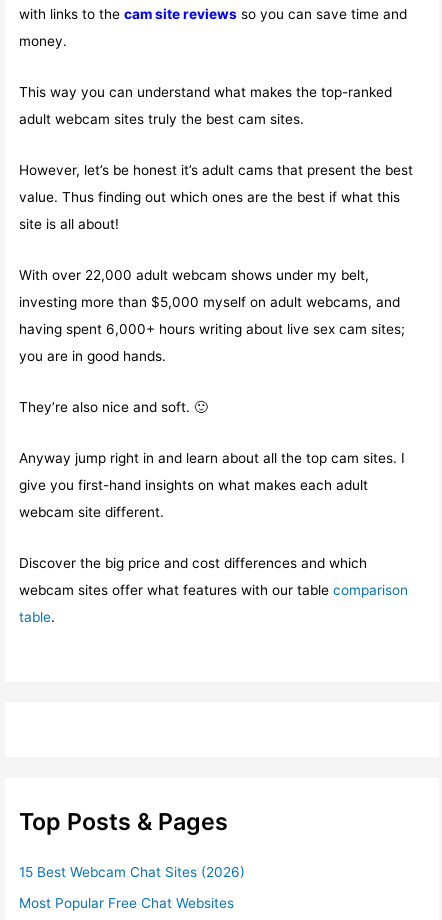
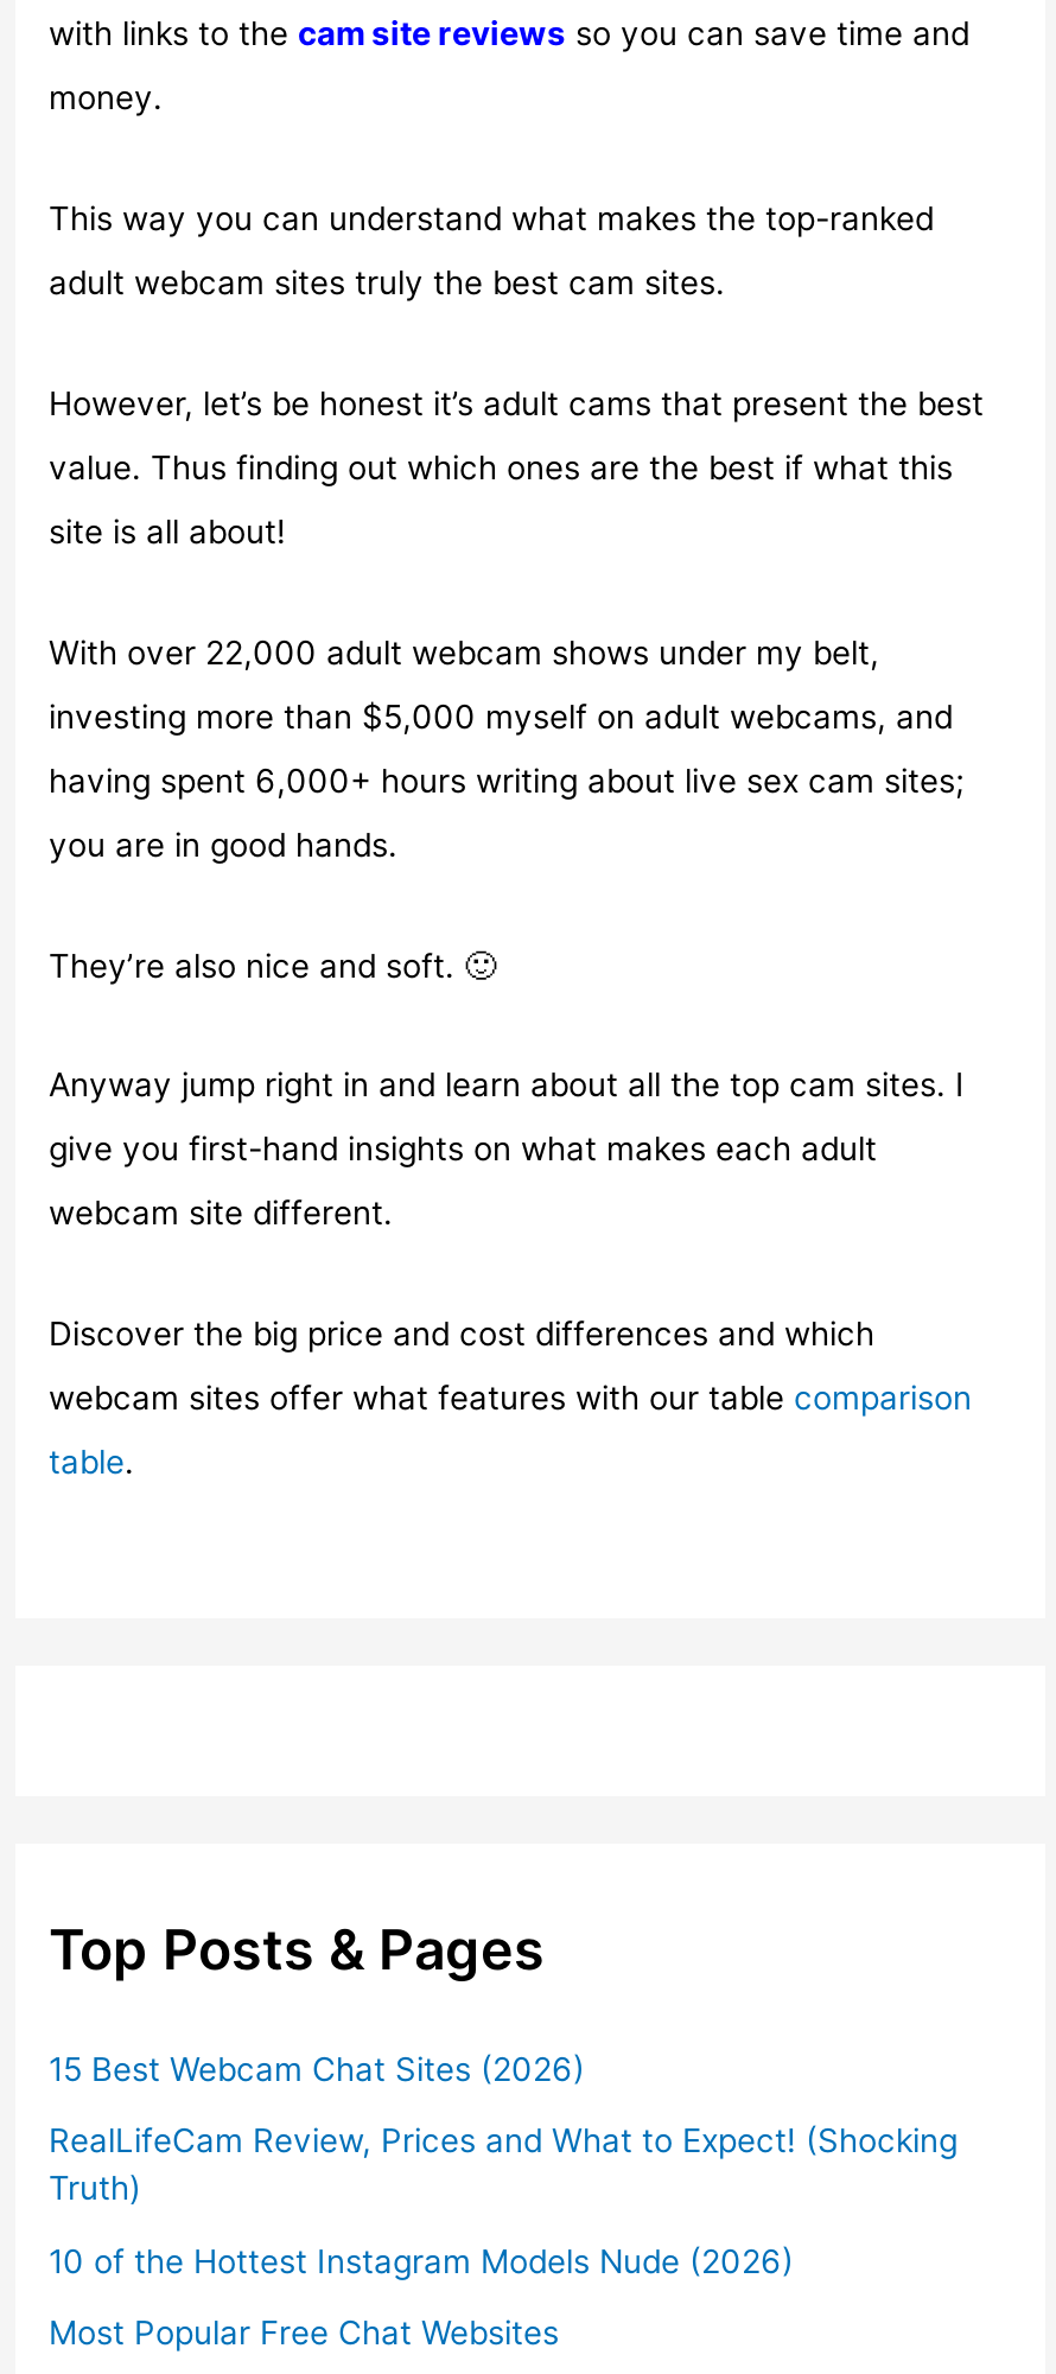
+ RealLifeCam Review, Prices and What to Expect! (Shocking
+ Truth)
+ 10 of the Hottest Instagram Models Nude (2026)
